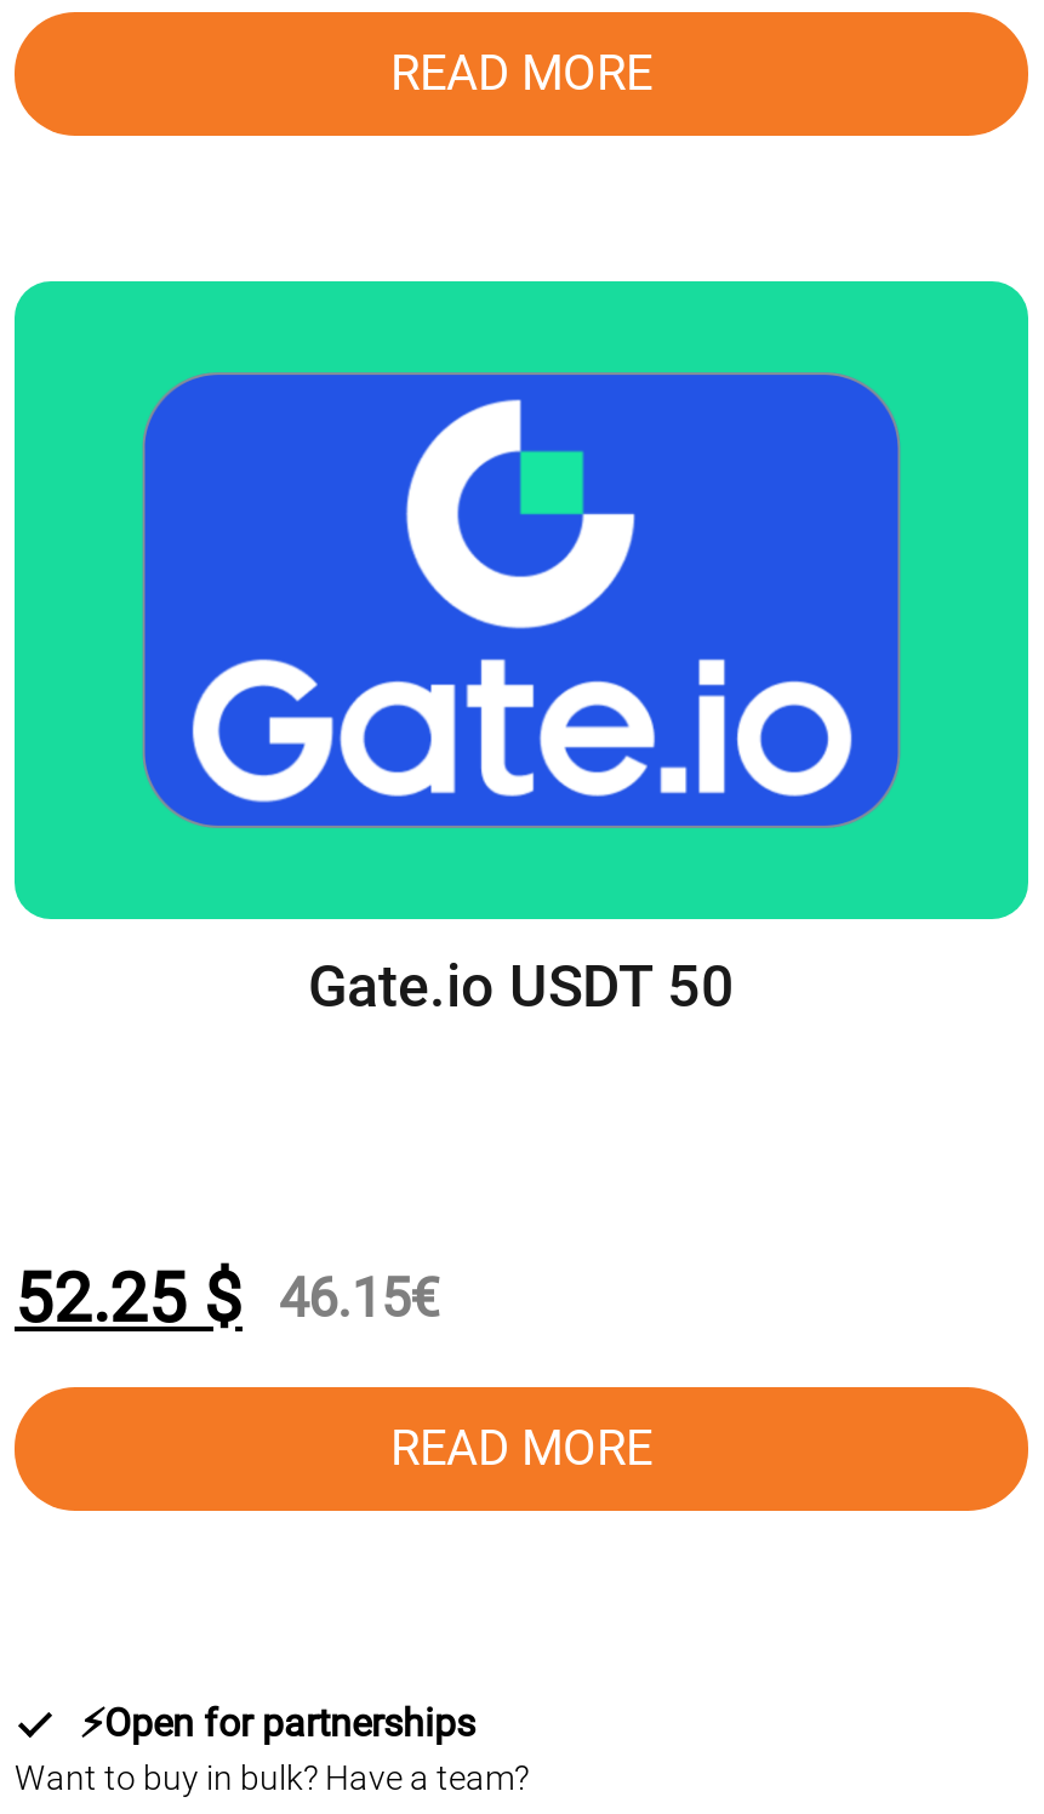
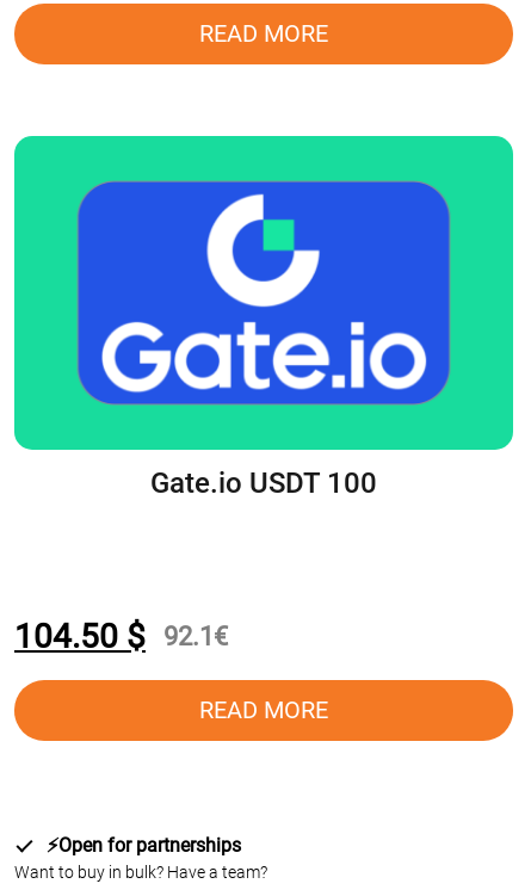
- Gate.io USDT 50
+ Gate.io USDT 100

- 52.25 $ 46.15€
+ 104.50 $ 92.1€
